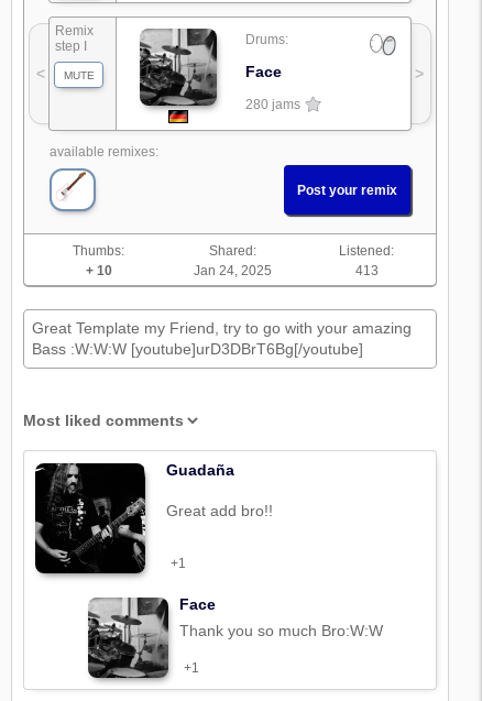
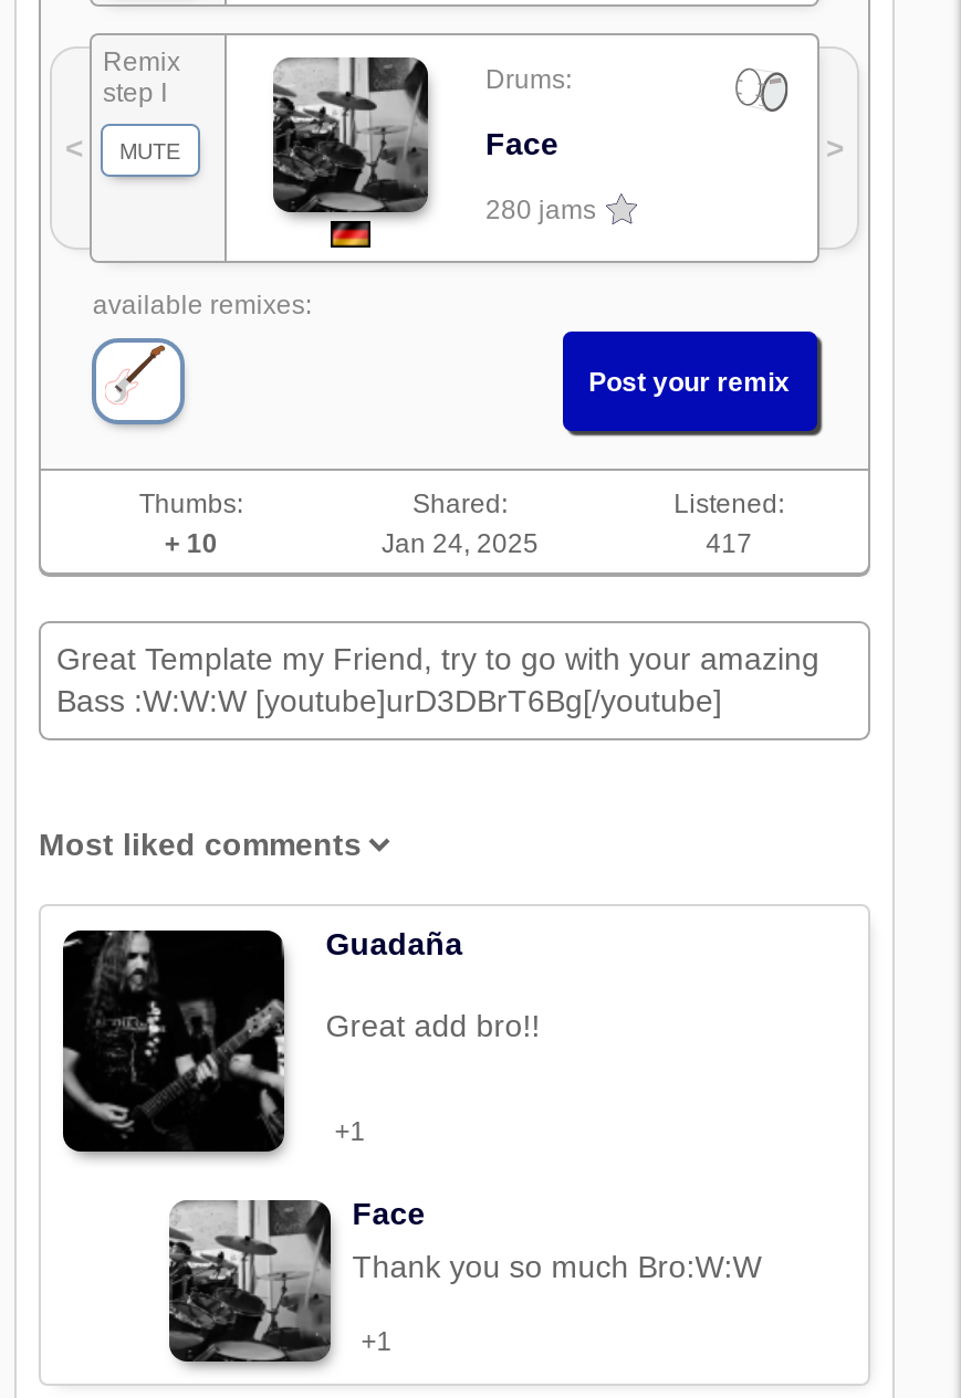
- 413
+ 417
